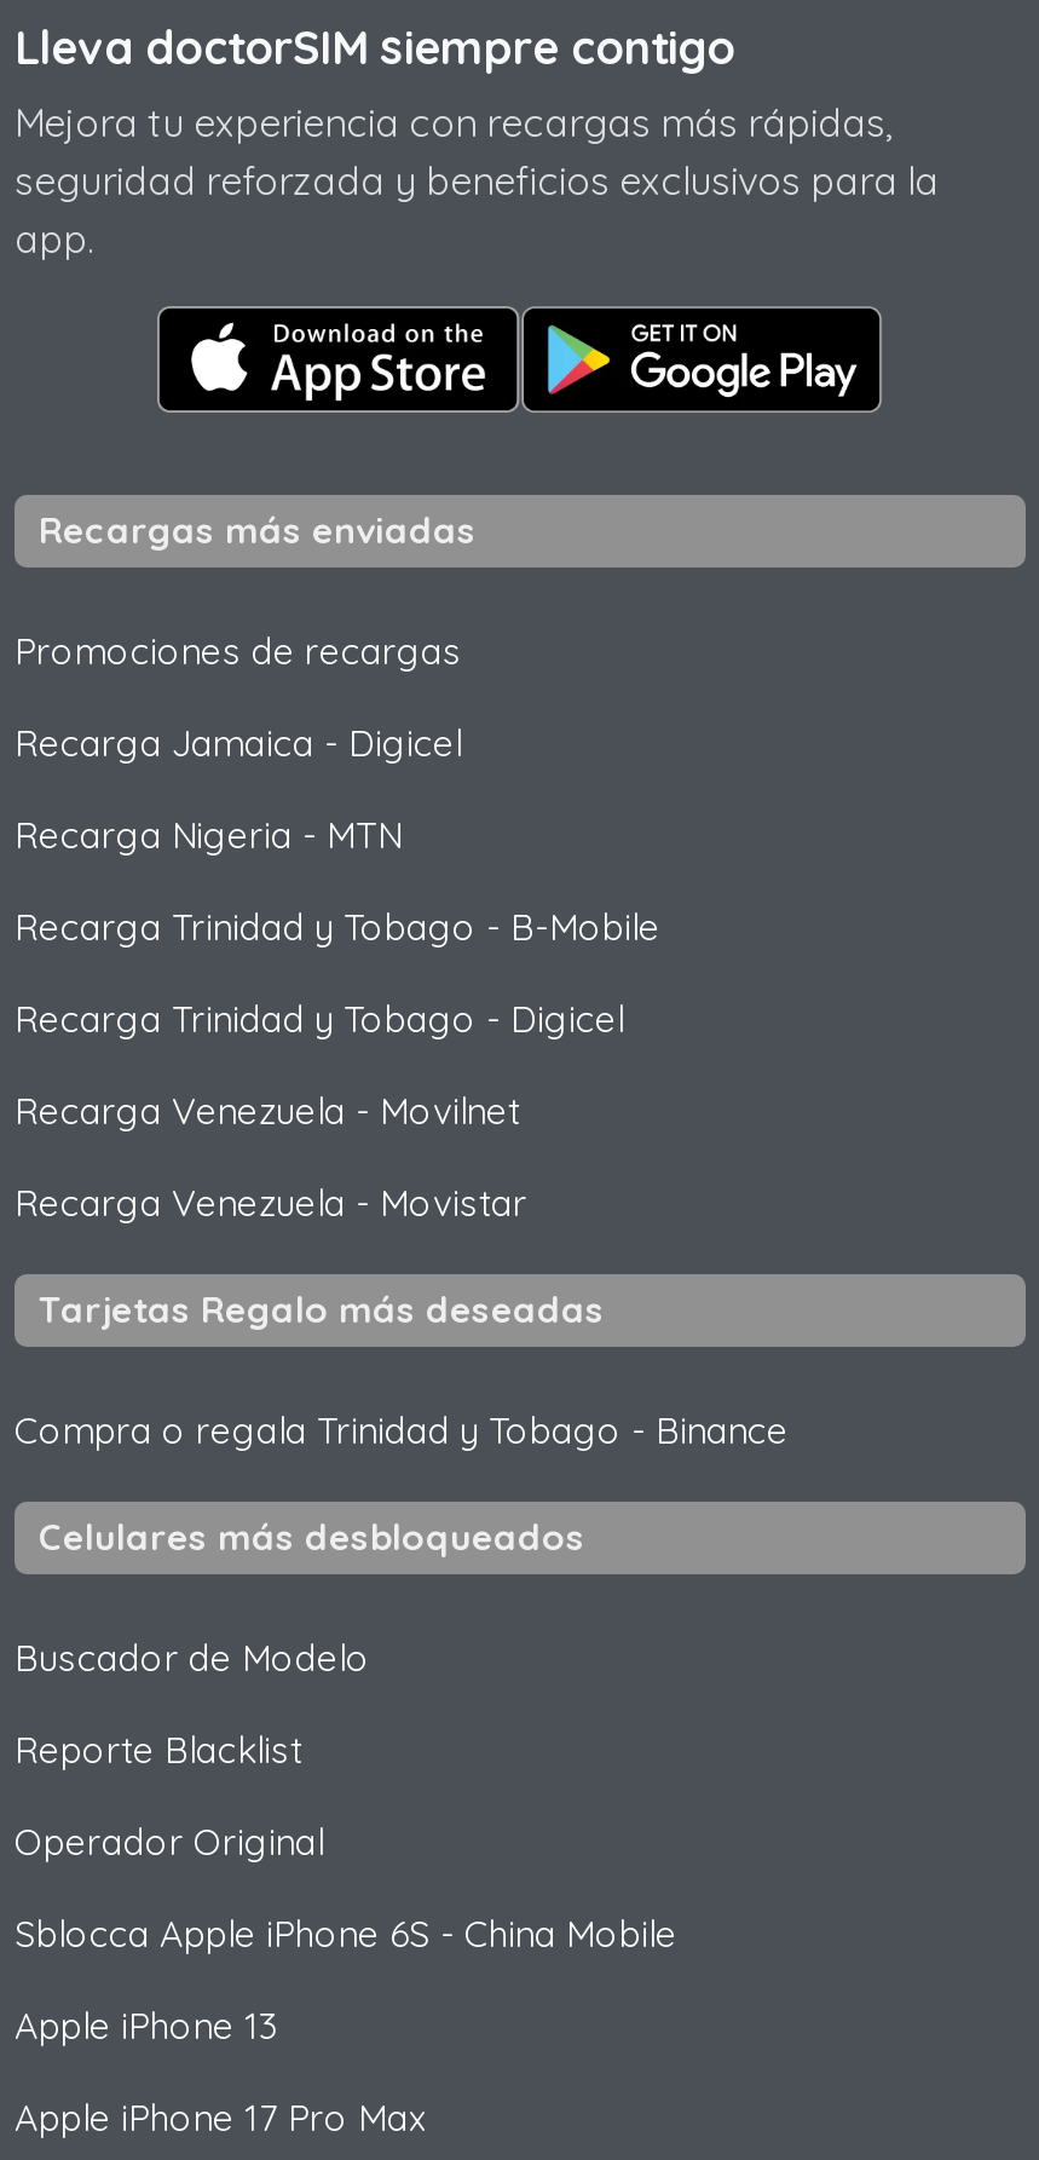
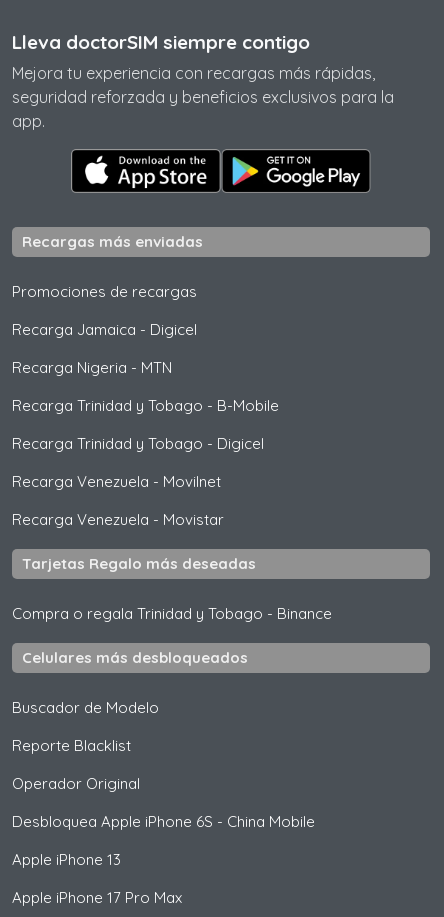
- Sblocca Apple iPhone 6S - China Mobile
+ Desbloquea Apple iPhone 6S - China Mobile
